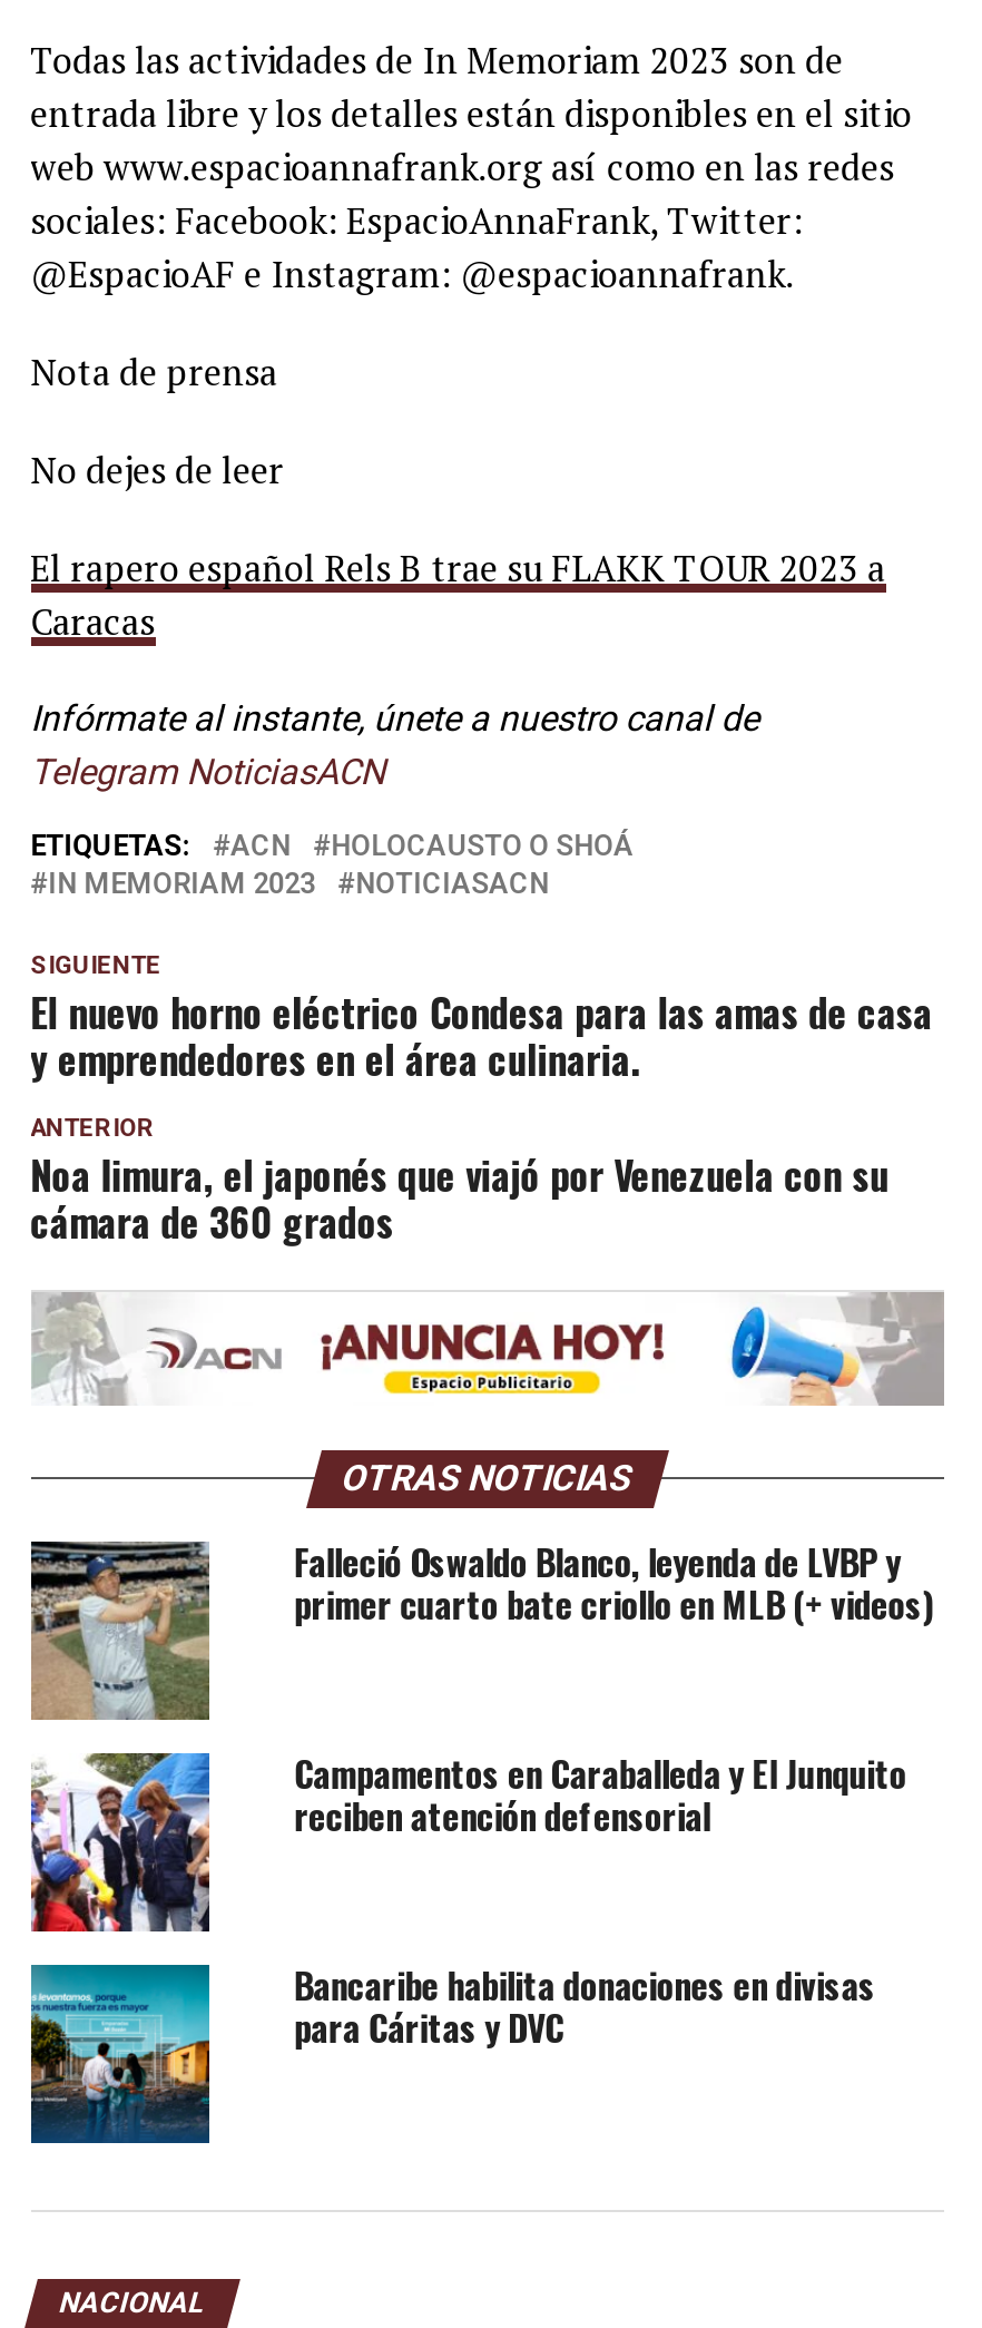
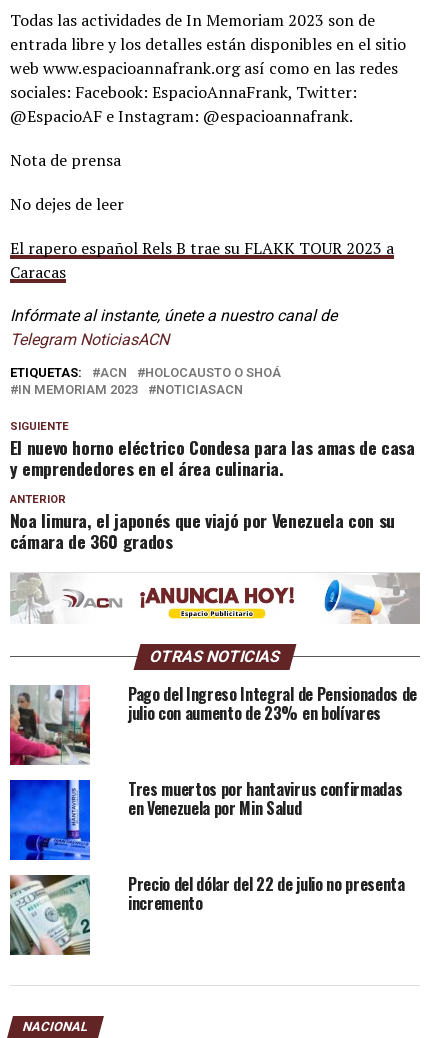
- [image]
- Falleció Oswaldo Blanco, leyenda de LVBP y
- primer cuarto bate criollo en MLB (+ videos)
+ [image]
+ Pago del Ingreso Integral de Pensionados de
+ julio con aumento de 23% en bolívares

- [image]
- Campamentos en Caraballeda y El Junquito
- reciben atención defensorial
+ [image]
+ Tres muertos por hantavirus confirmadas
+ en Venezuela por Min Salud

- [image]
- Bancaribe habilita donaciones en divisas
- para Cáritas y DVC
+ [image]
+ Precio del dólar del 22 de julio no presenta
+ incremento
